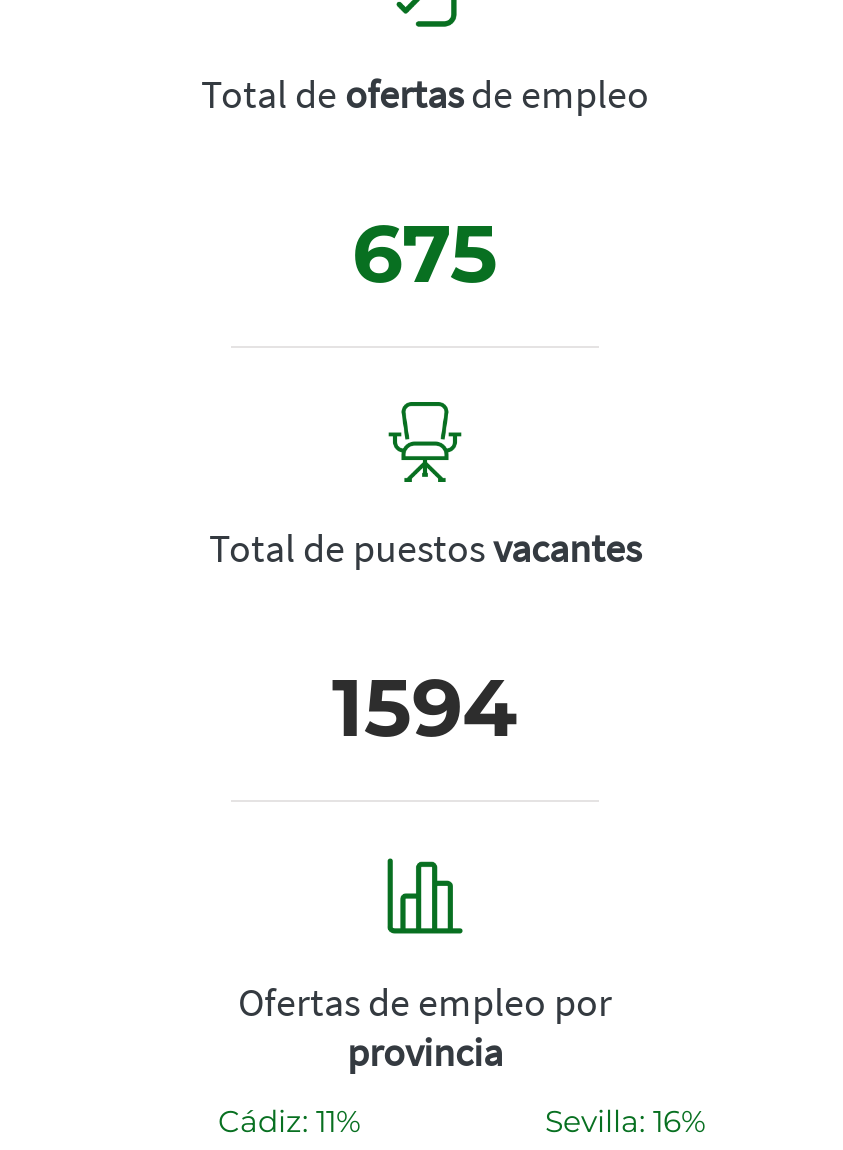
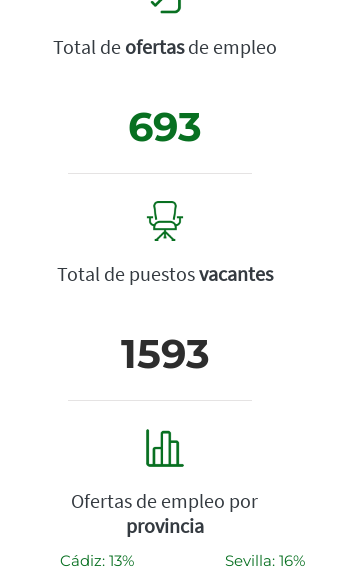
- 675
+ 693

- 1594
+ 1593

- Cádiz: 11%
+ Cádiz: 13%
